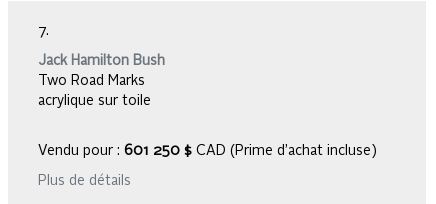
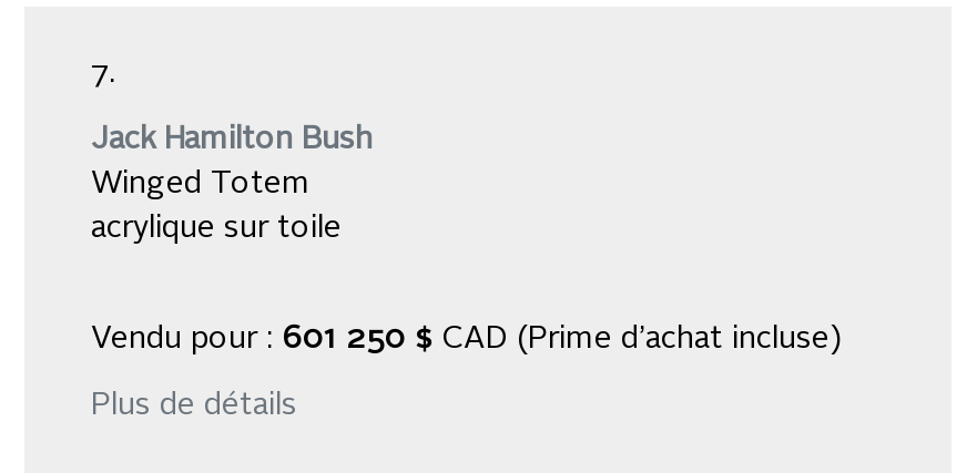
- Two Road Marks
+ Winged Totem
